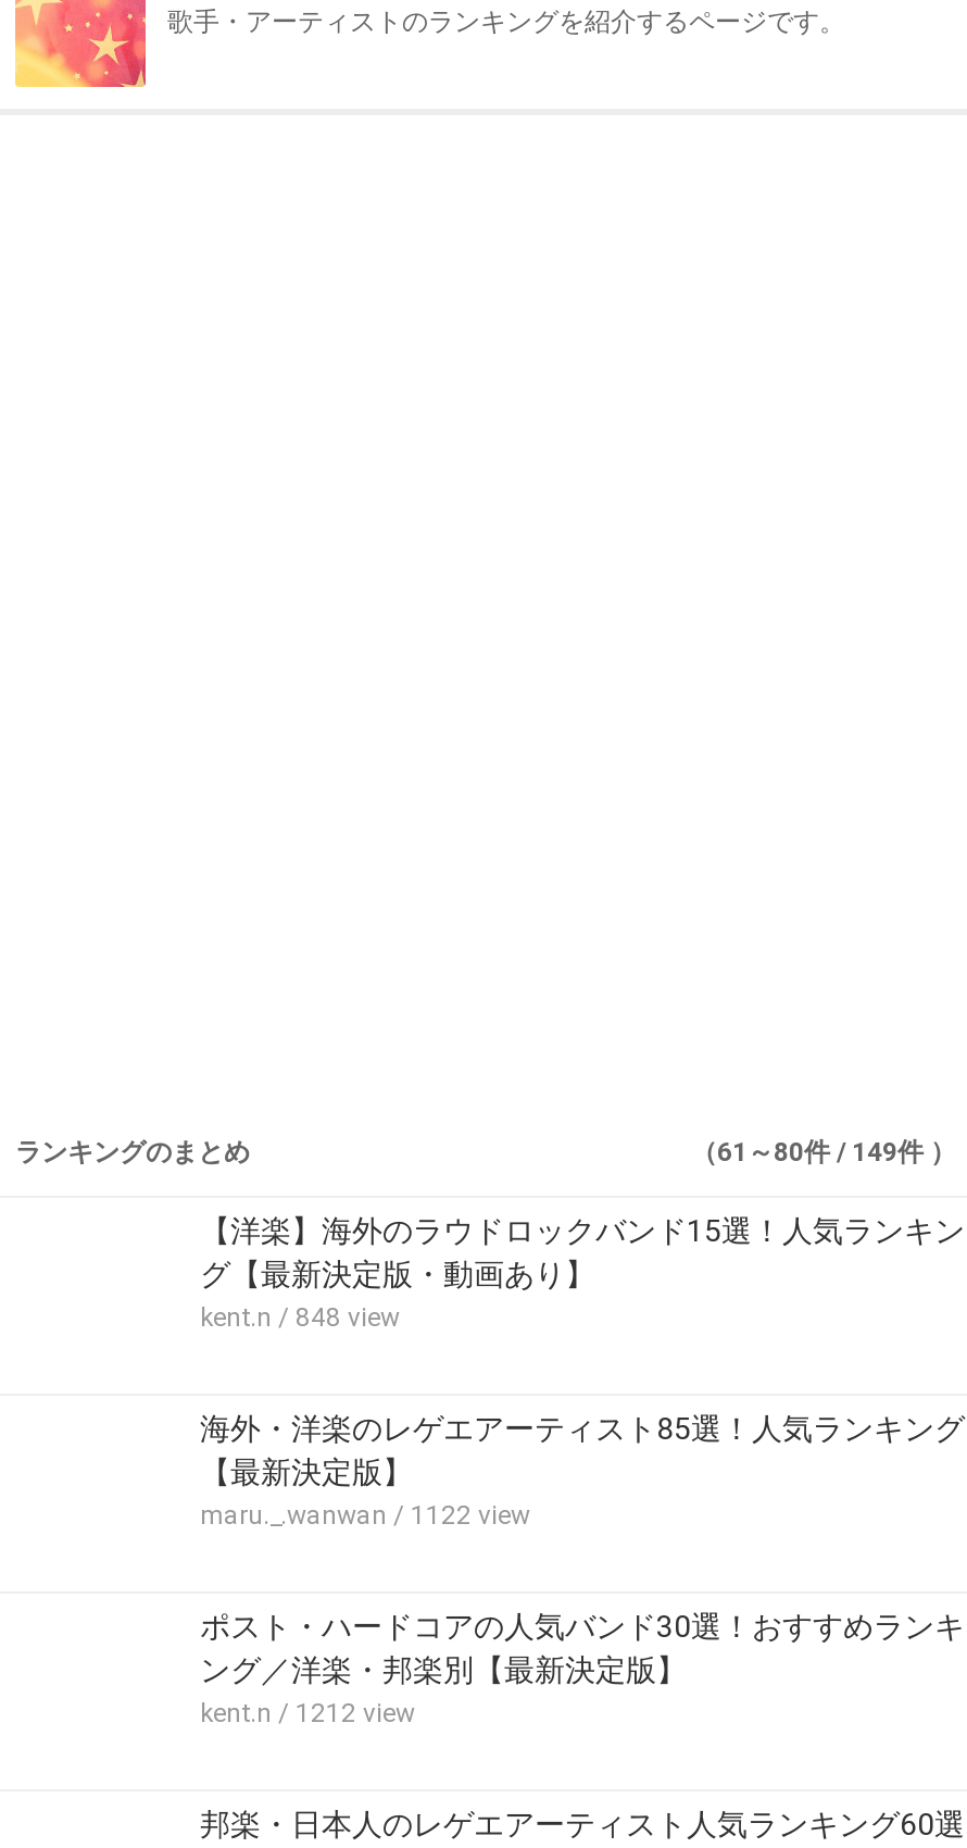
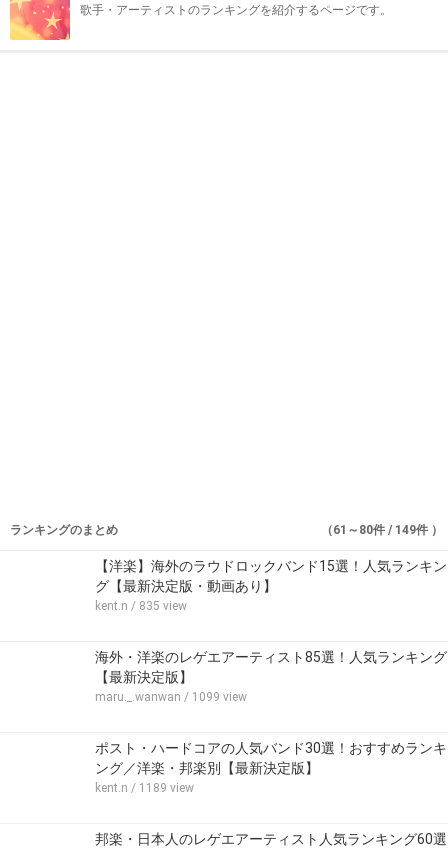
- kent.n / 848 view
+ kent.n / 835 view

- maru._.wanwan / 1122 view
+ maru._.wanwan / 1099 view

- kent.n / 1212 view
+ kent.n / 1189 view
